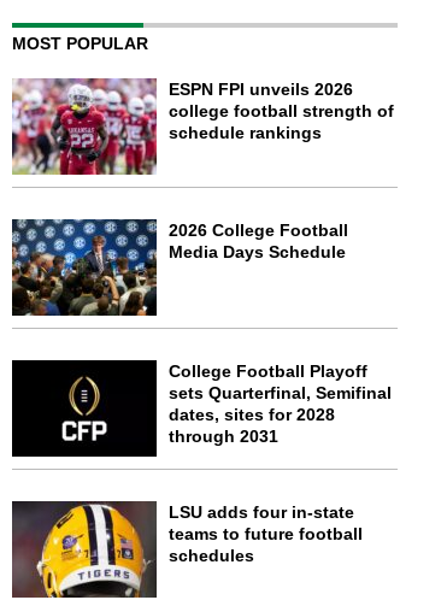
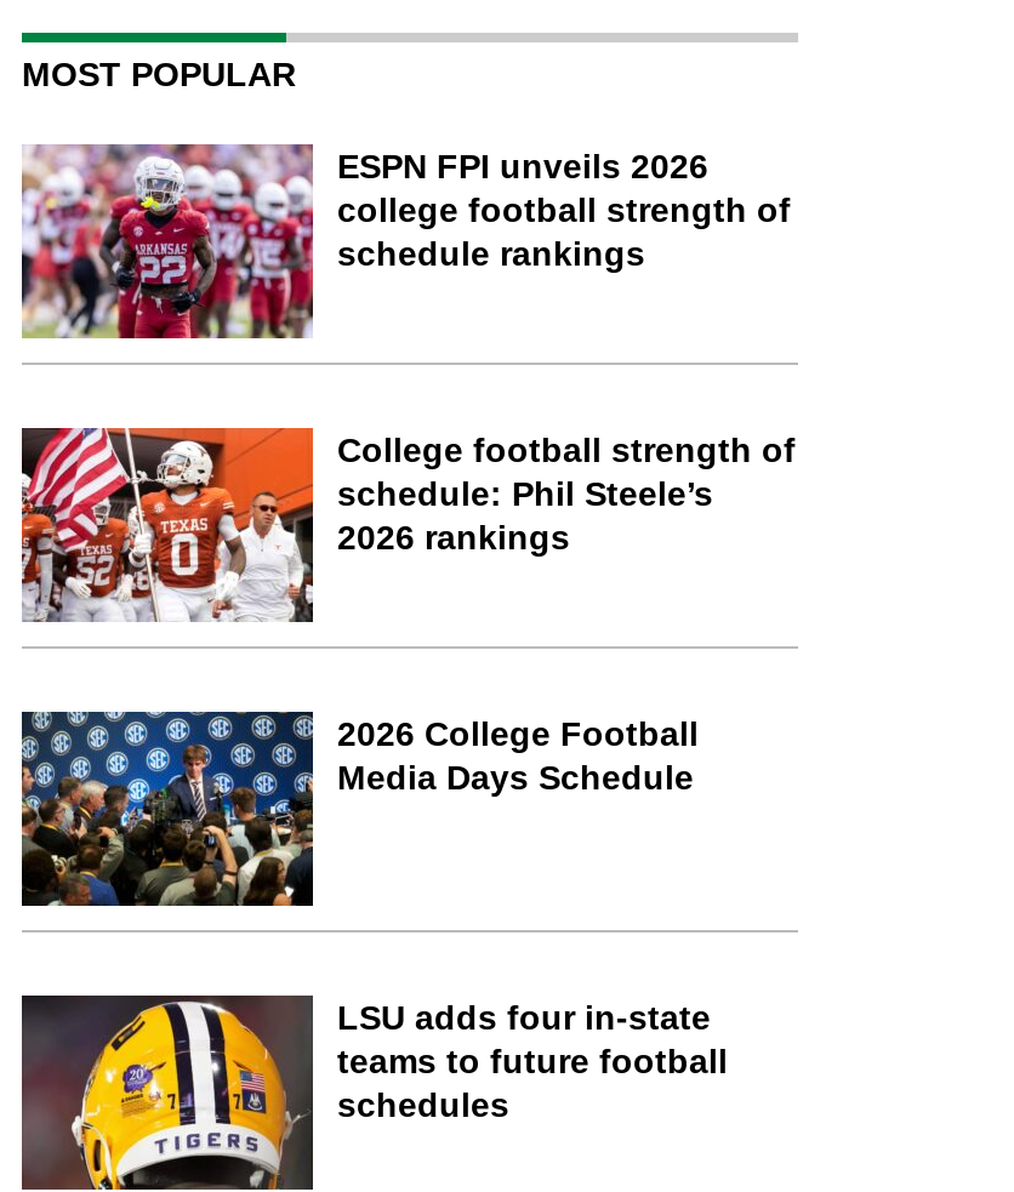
+ [image]
+ College football strength of
+ schedule: Phil Steele’s
+ 2026 rankings

moved down: [image] | 2026 College Football | Media Days Schedule

- [image]
- College Football Playoff
- sets Quarterfinal, Semifinal
- dates, sites for 2028
- through 2031
